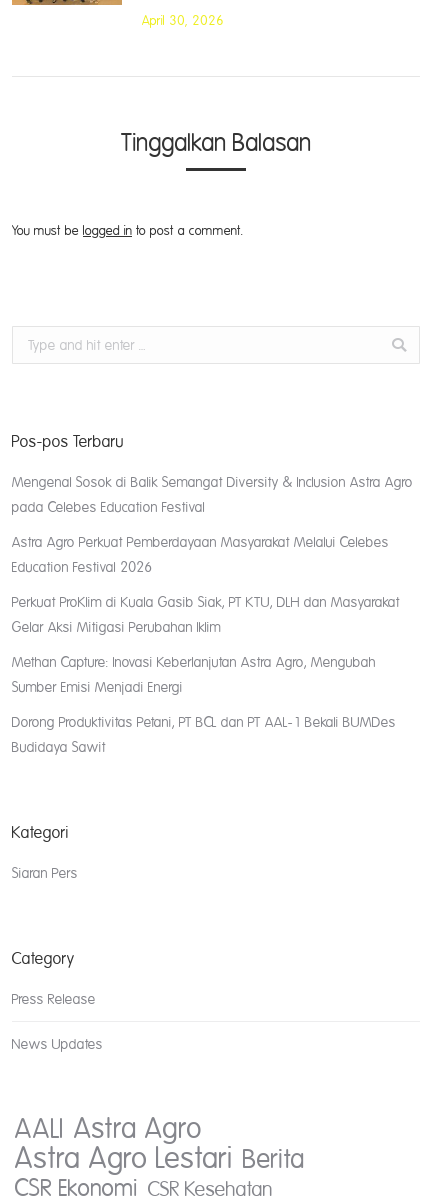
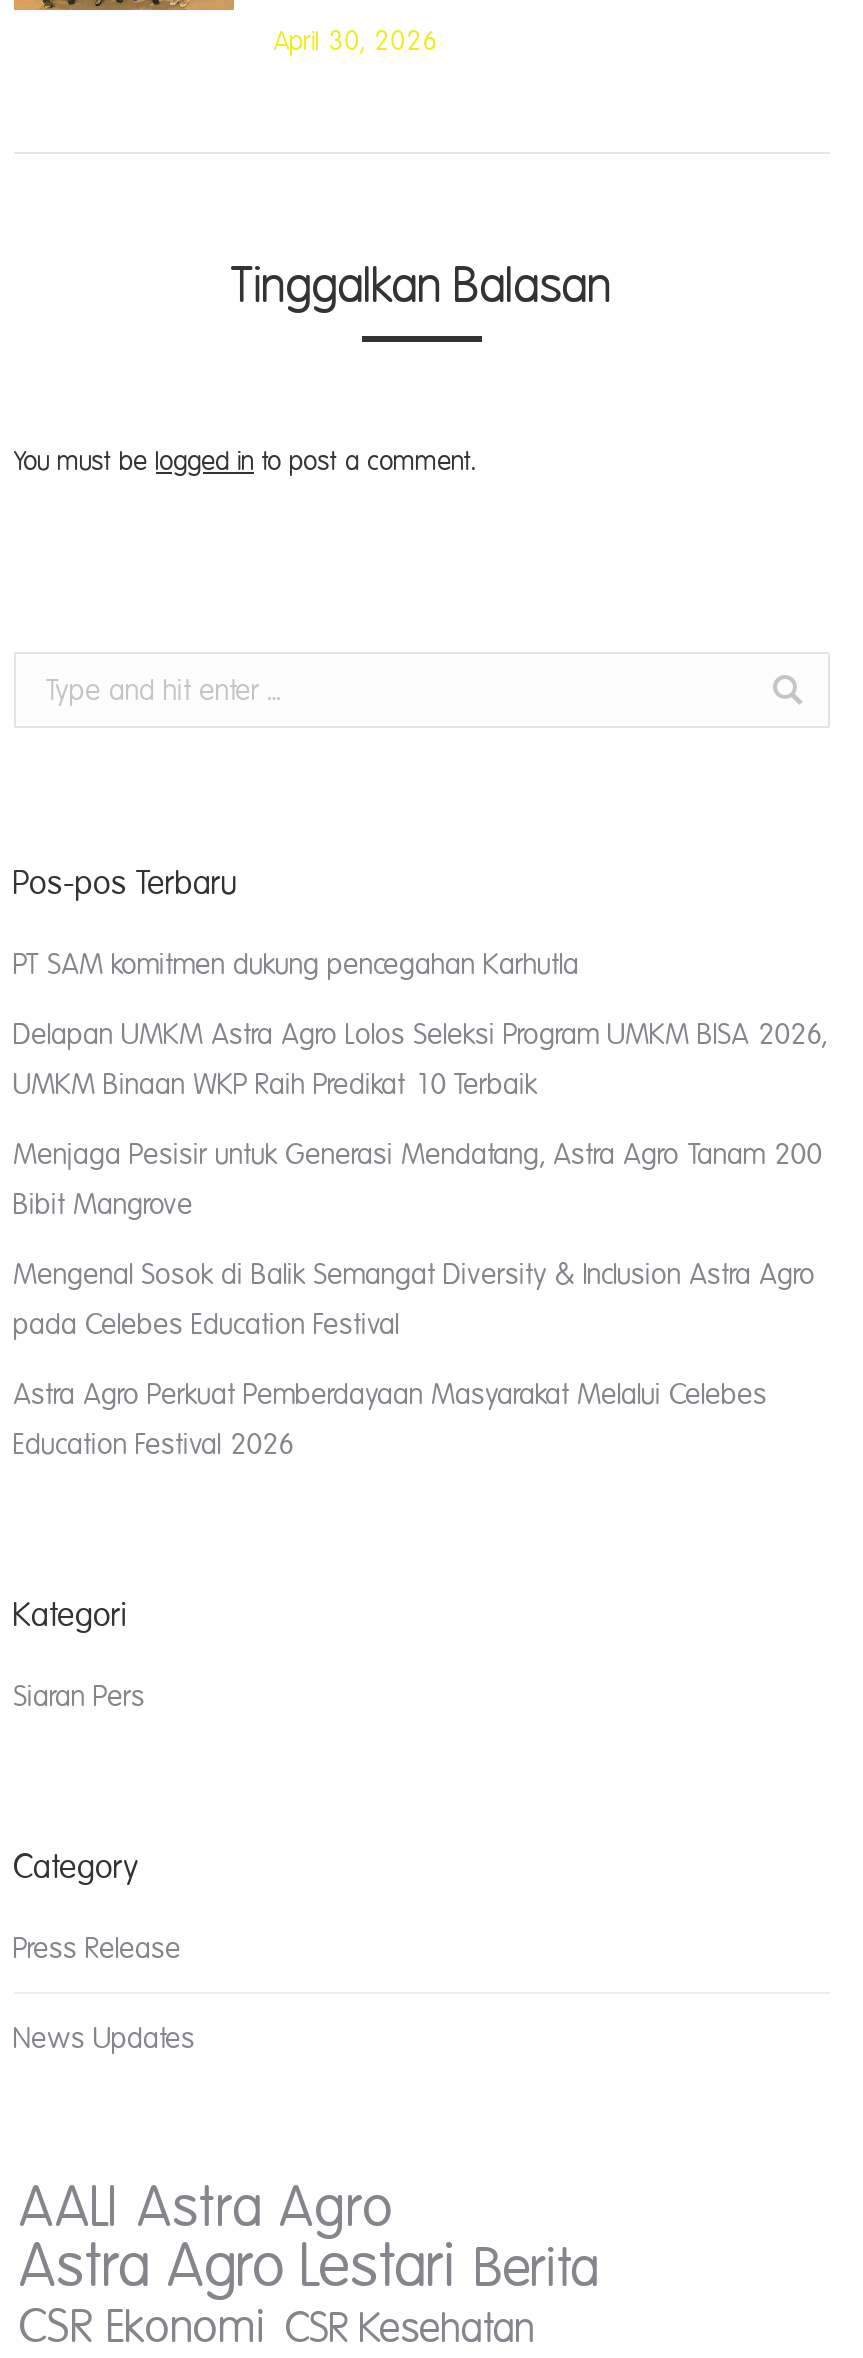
+ PT SAM komitmen dukung pencegahan Karhutla
+ Delapan UMKM Astra Agro Lolos Seleksi Program UMKM BISA 2026,
+ UMKM Binaan WKP Raih Predikat 10 Terbaik
+ Menjaga Pesisir untuk Generasi Mendatang, Astra Agro Tanam 200
+ Bibit Mangrove

moved down: Mengenal Sosok di Balik Semangat Diversity & Inclusion Astra Agro | pada Celebes Education Festival | Astra Agro Perkuat Pemberdayaan Masyarakat Melalui Celebes | Education Festival 2026

- Perkuat ProKlim di Kuala Gasib Siak, PT KTU, DLH dan Masyarakat
- Gelar Aksi Mitigasi Perubahan Iklim
- Methan Capture: Inovasi Keberlanjutan Astra Agro, Mengubah
- Sumber Emisi Menjadi Energi
- Dorong Produktivitas Petani, PT BCL dan PT AAL-1 Bekali BUMDes
- Budidaya Sawit
